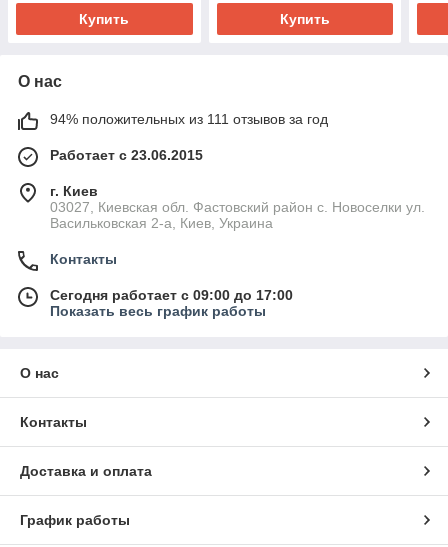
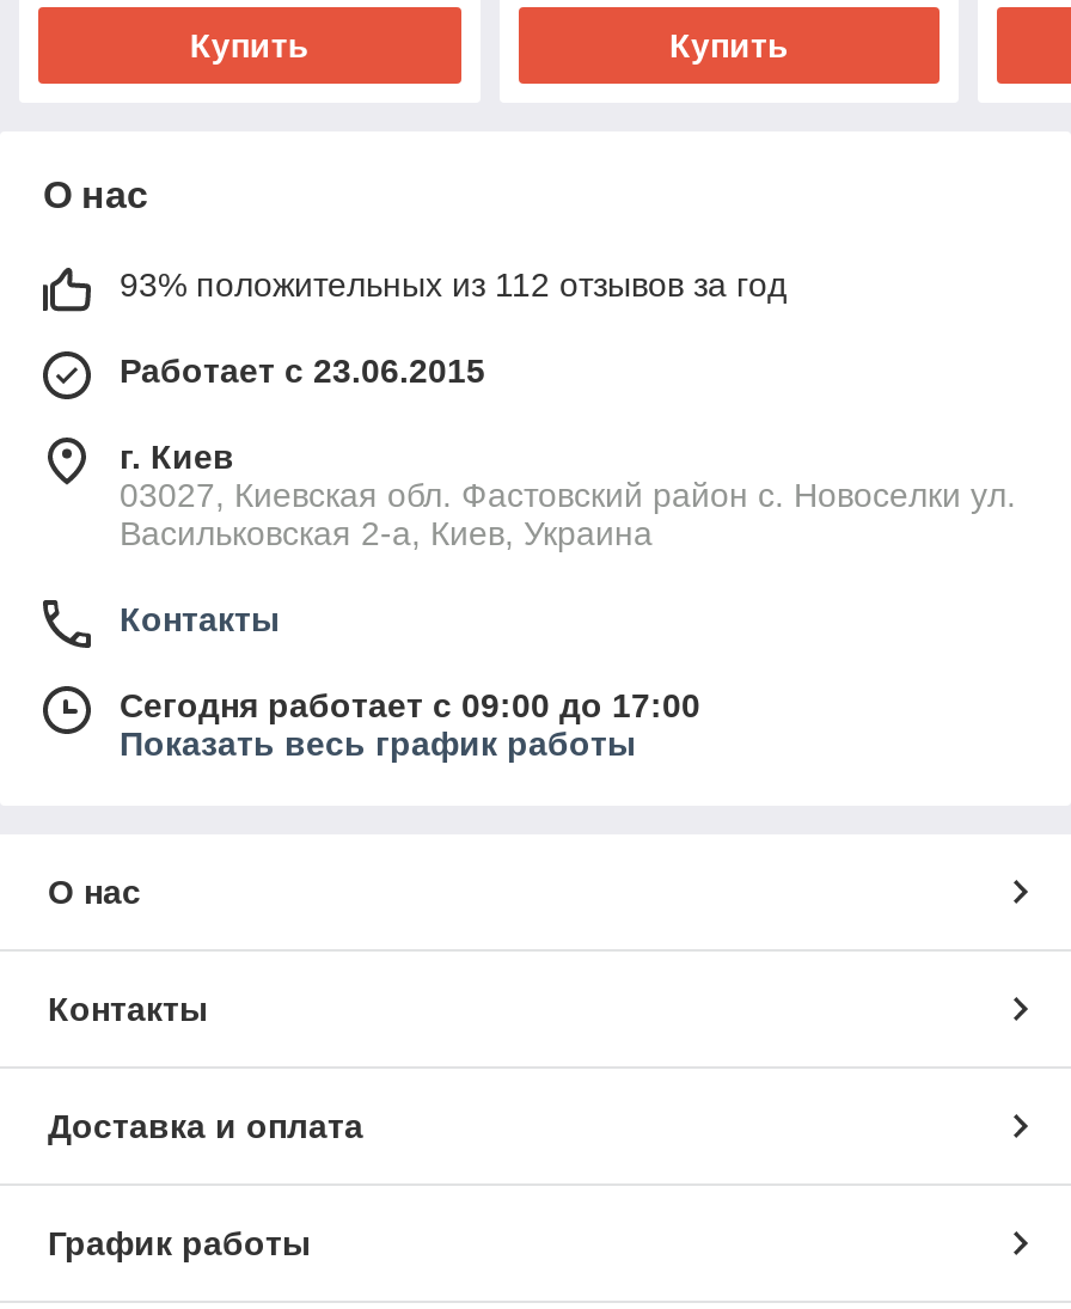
- 94% положительных из 111 отзывов за год
+ 93% положительных из 112 отзывов за год
